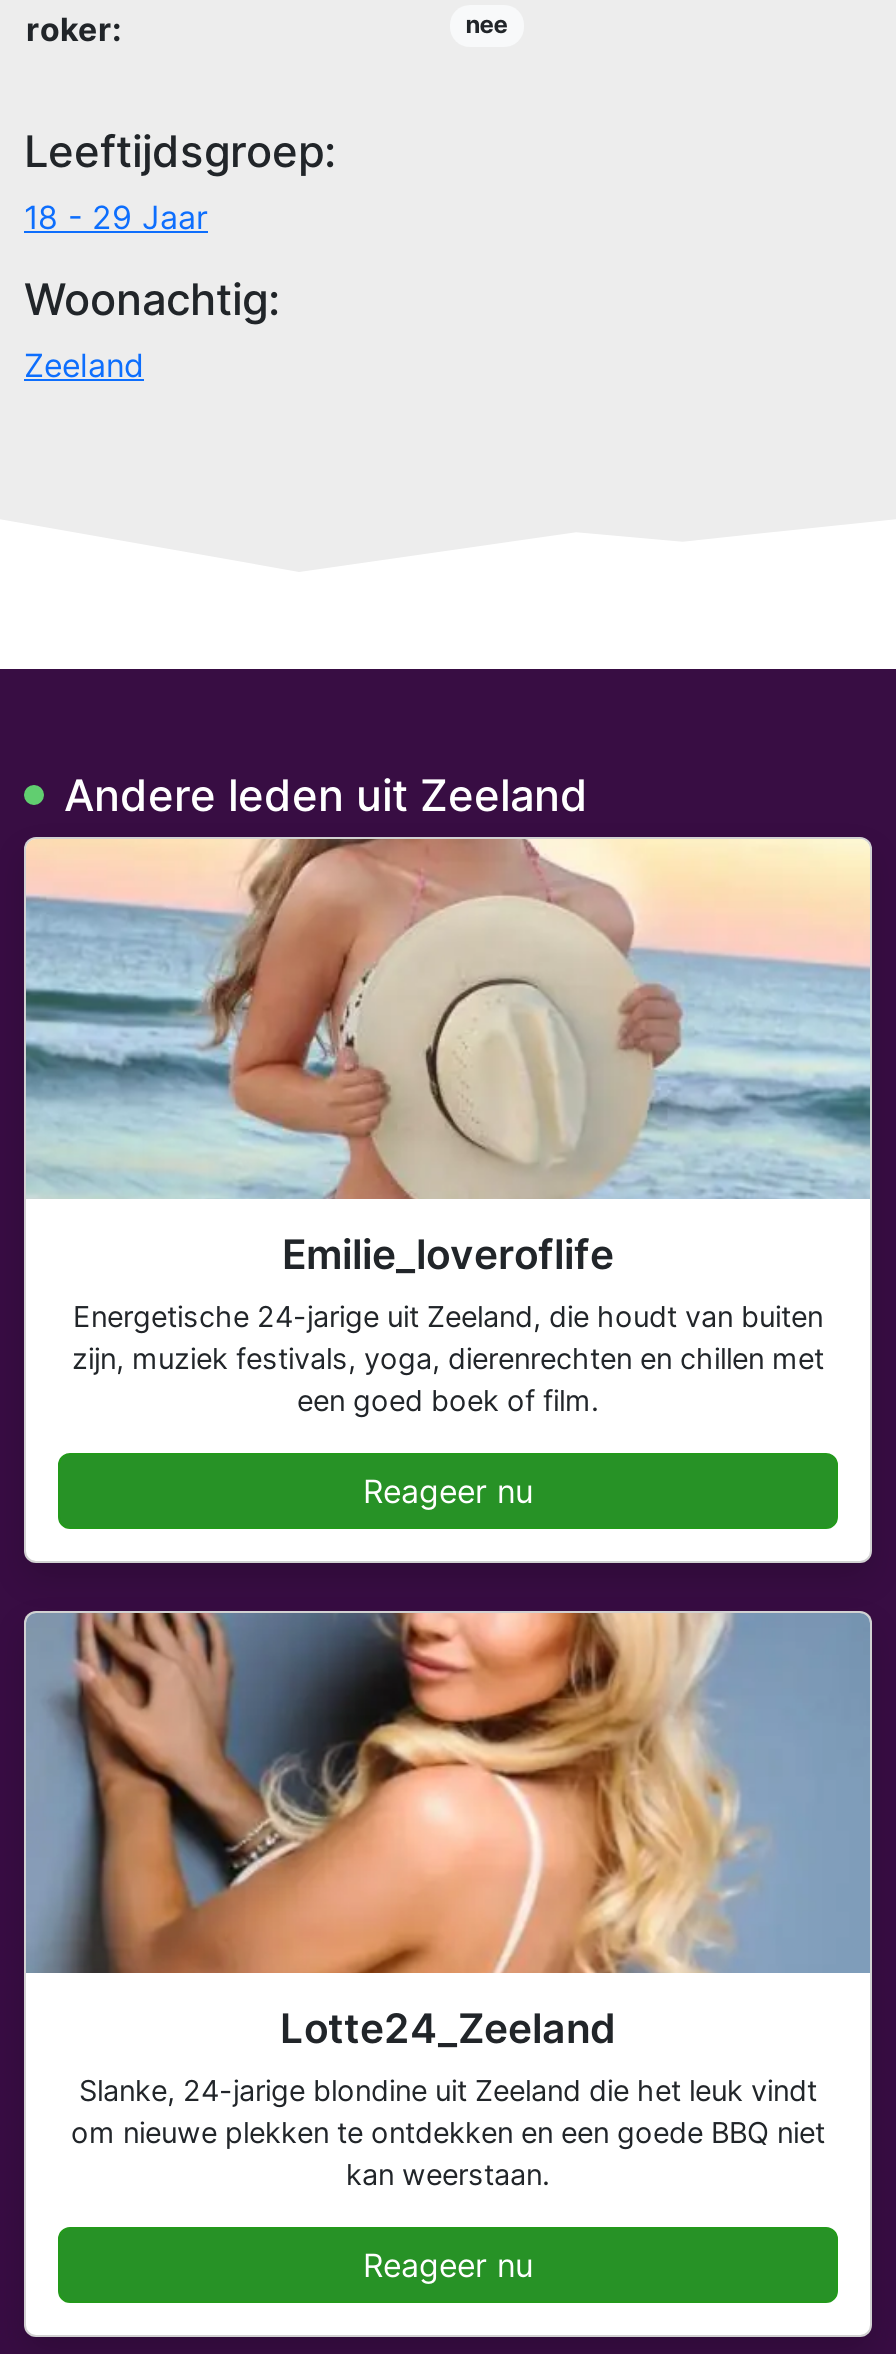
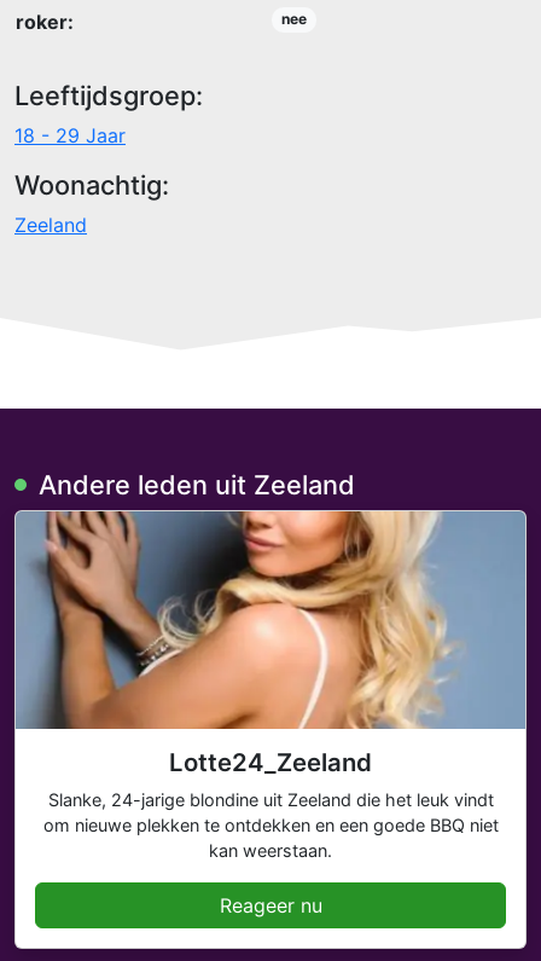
- [image]
- Emilie_loveroflife
- Energetische 24-jarige uit Zeeland, die houdt van buiten
- zijn, muziek festivals, yoga, dierenrechten en chillen met
- een goed boek of film.
- Reageer nu
